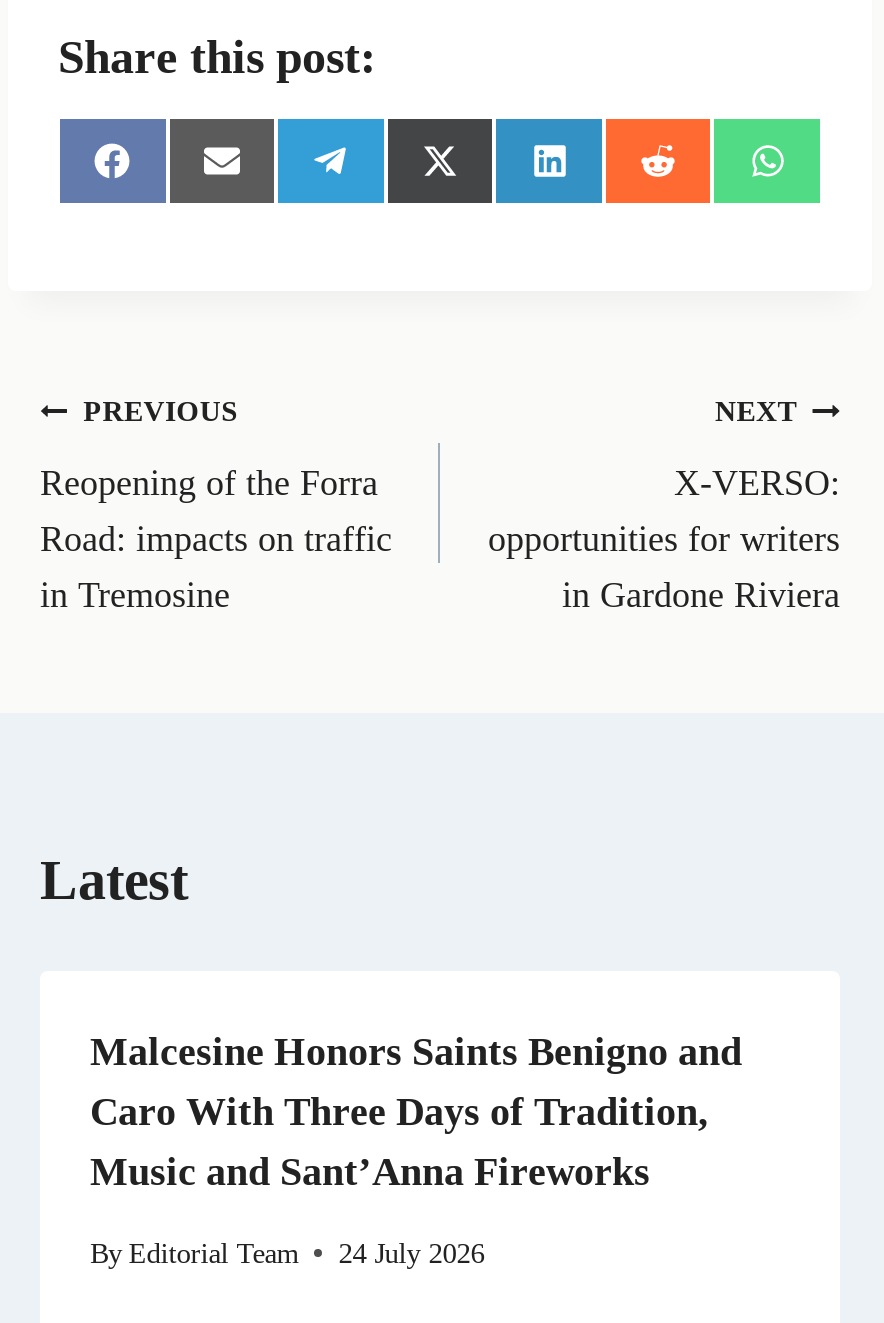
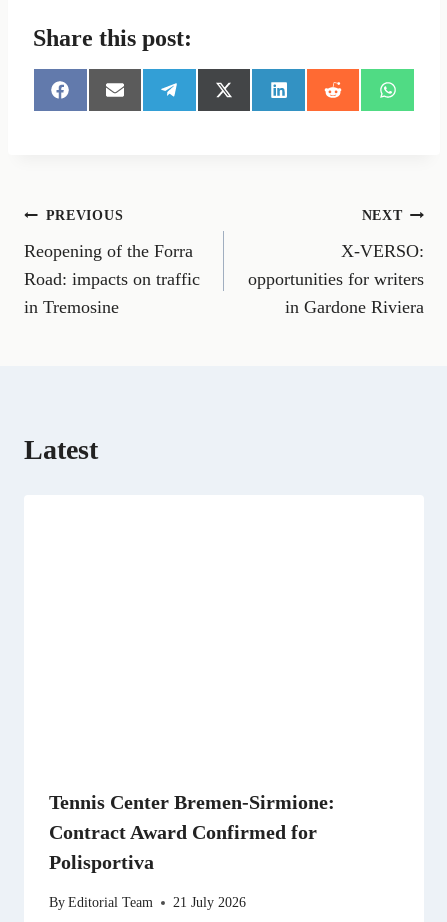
- Malcesine Honors Saints Benigno and
- Caro With Three Days of Tradition,
- Music and Sant’Anna Fireworks
+ Tennis Center Bremen-Sirmione:
+ Contract Award Confirmed for
+ Polisportiva

- By Editorial Team 24 July 2026
+ By Editorial Team 21 July 2026
